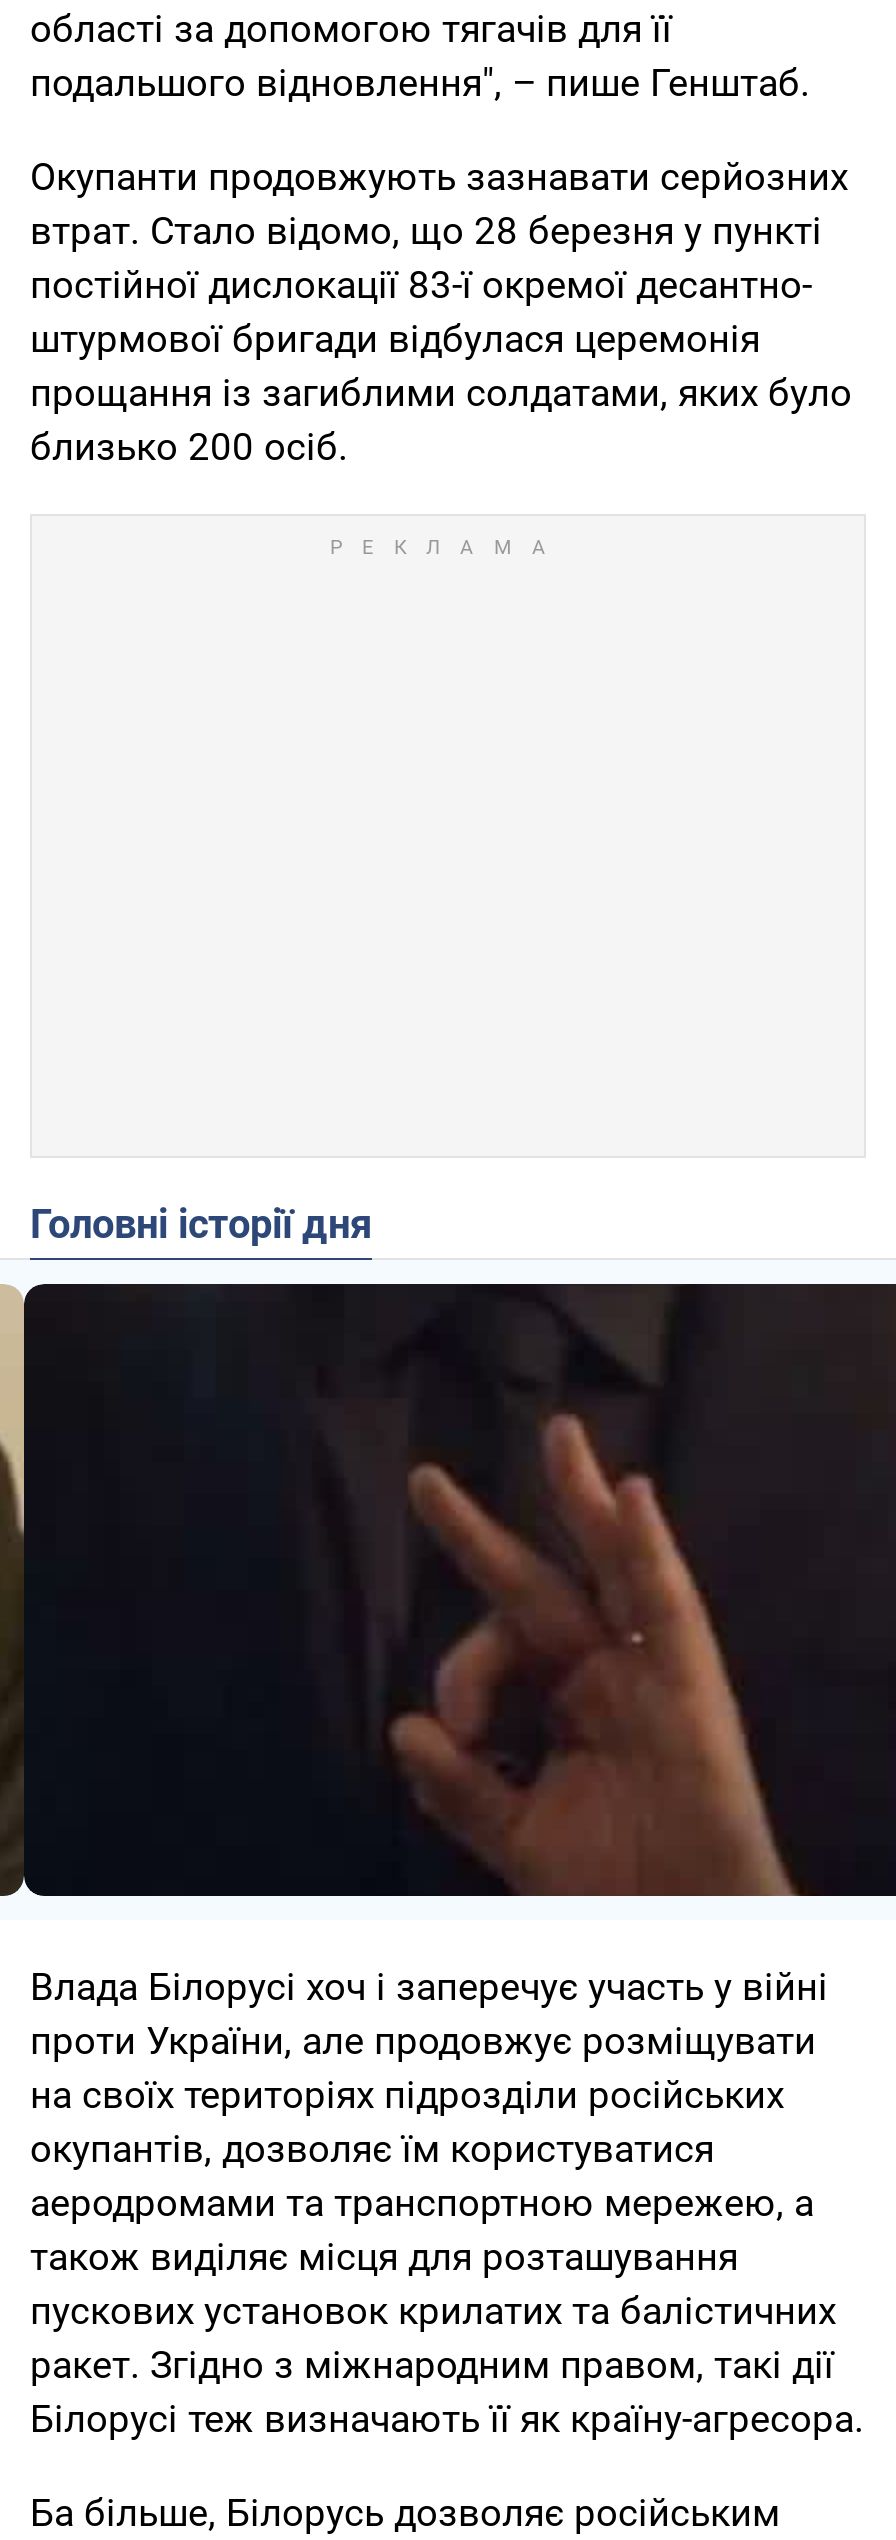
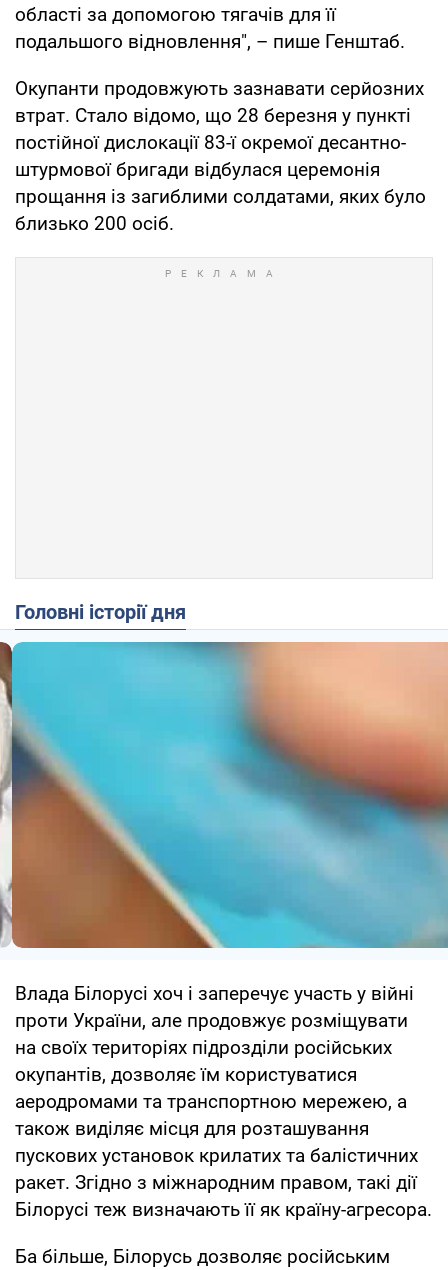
- [image]
+ [image]
